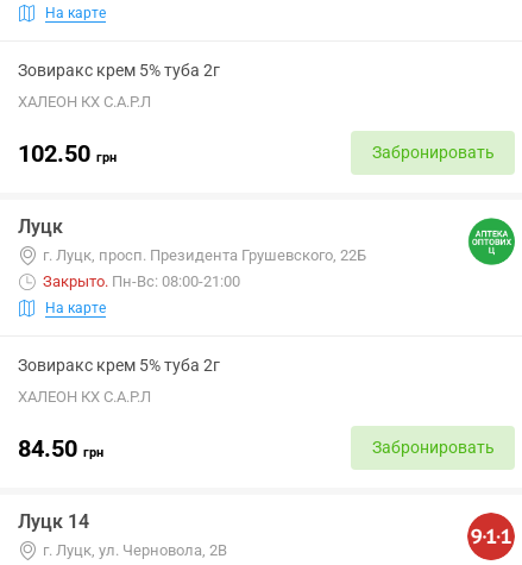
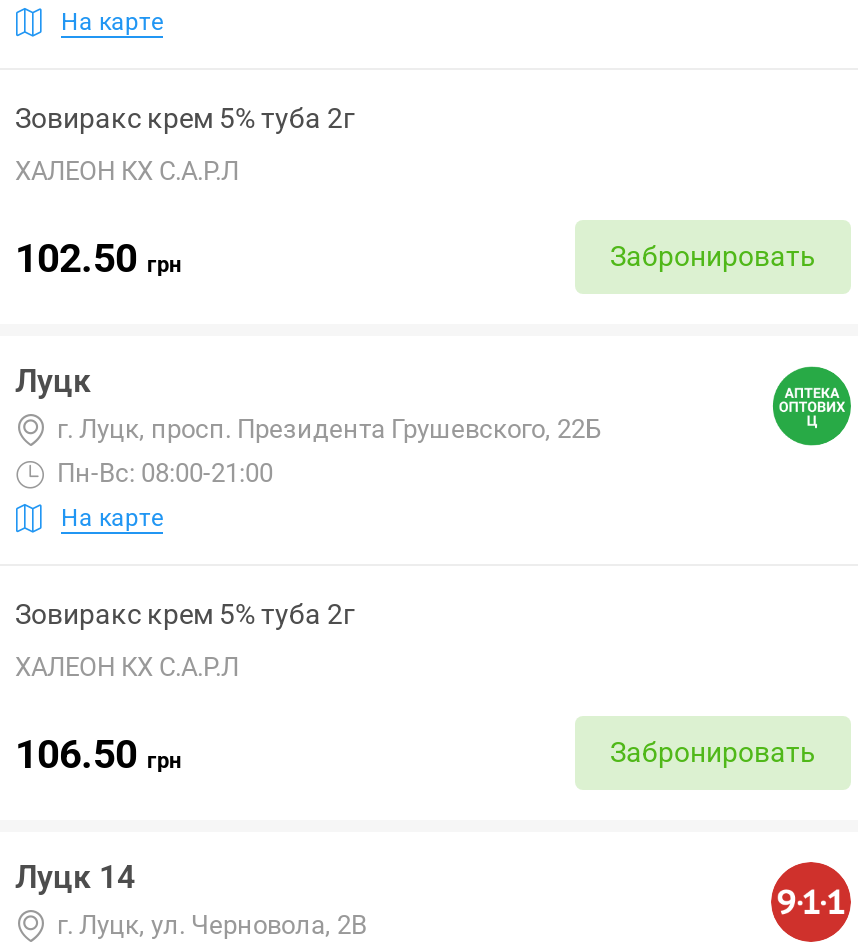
- Закрыто. Пн-Вс: 08:00-21:00
+ Пн-Вс: 08:00-21:00

- 84.50 грн
+ 106.50 грн
